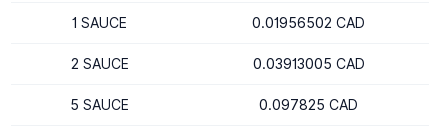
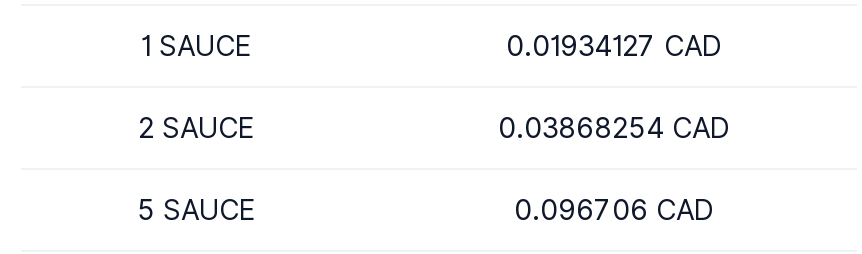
- 0.01956502 CAD
+ 0.01934127 CAD

- 0.03913005 CAD
+ 0.03868254 CAD

- 0.097825 CAD
+ 0.096706 CAD
